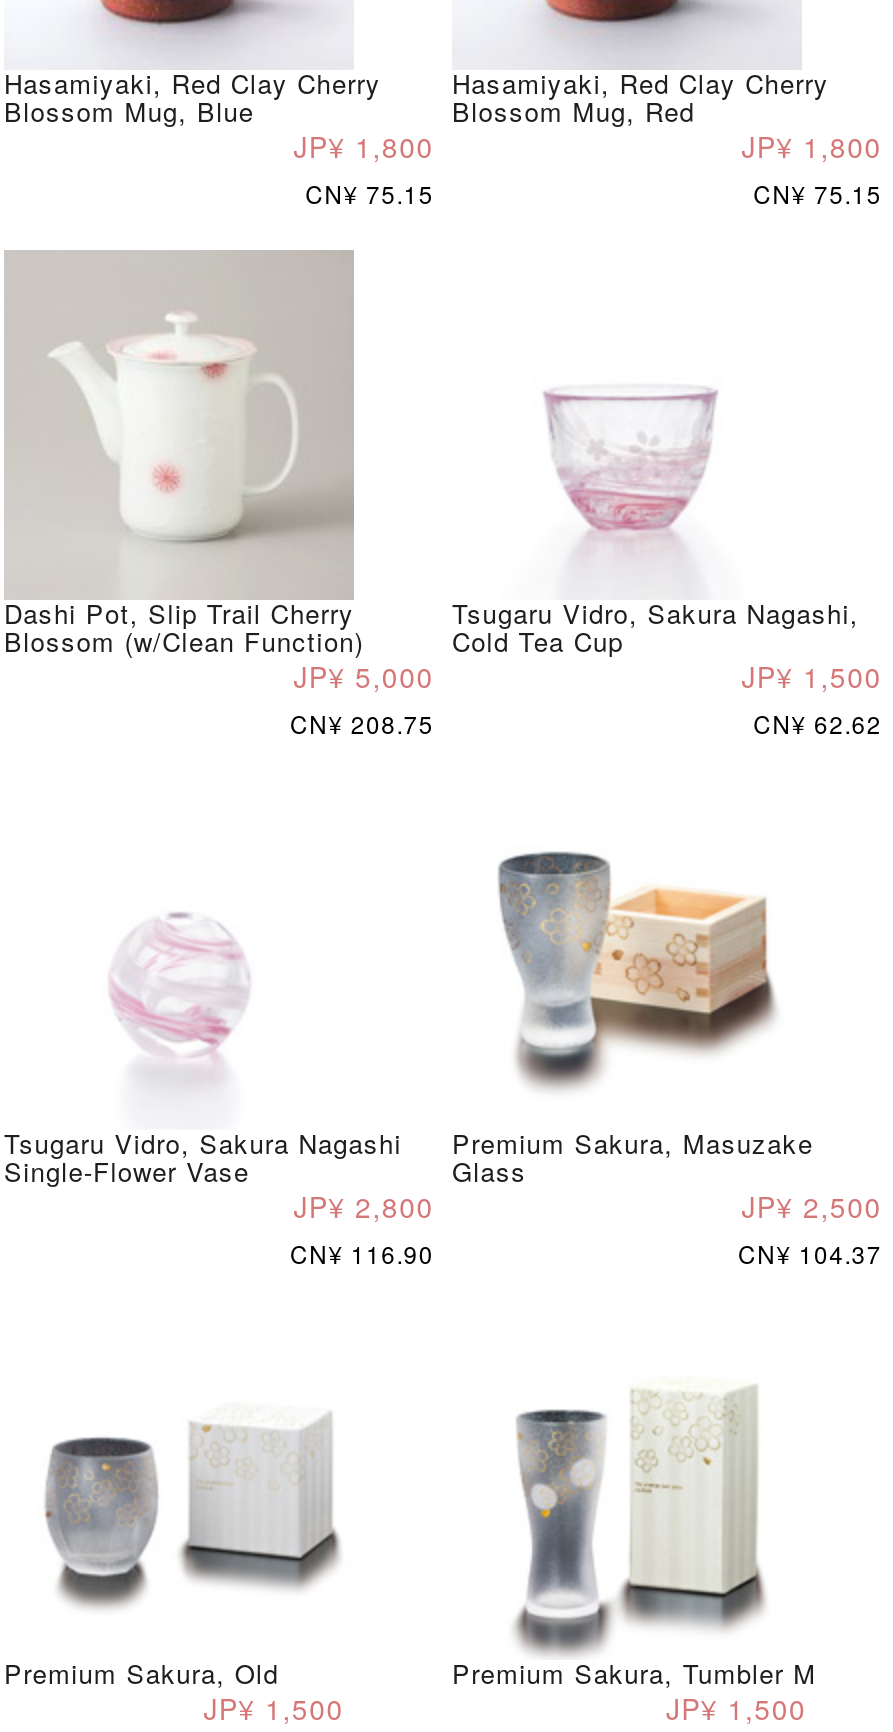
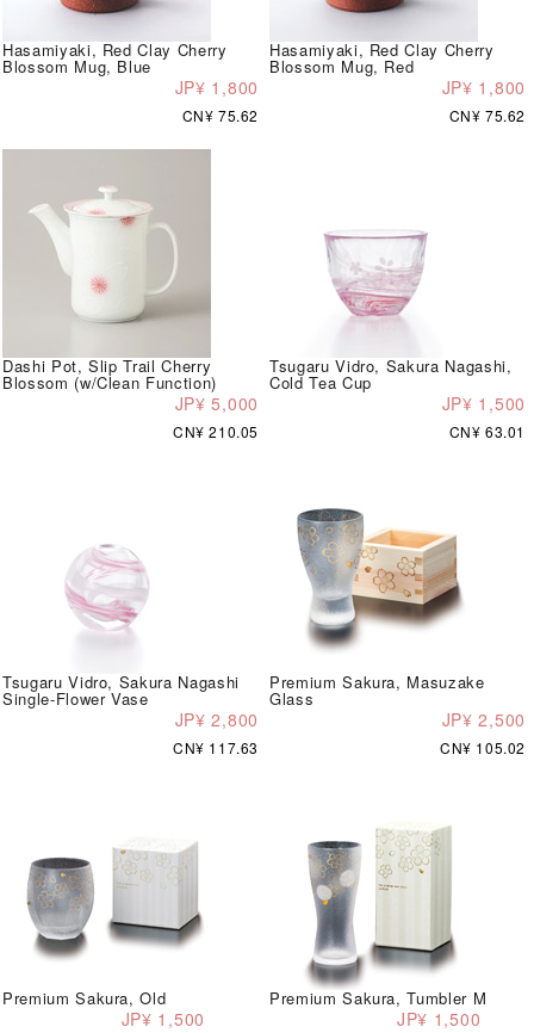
- CN¥ 75.15
+ CN¥ 75.62

- CN¥ 75.15
+ CN¥ 75.62

- CN¥ 208.75
+ CN¥ 210.05

- CN¥ 62.62
+ CN¥ 63.01

- CN¥ 116.90
+ CN¥ 117.63

- CN¥ 104.37
+ CN¥ 105.02
